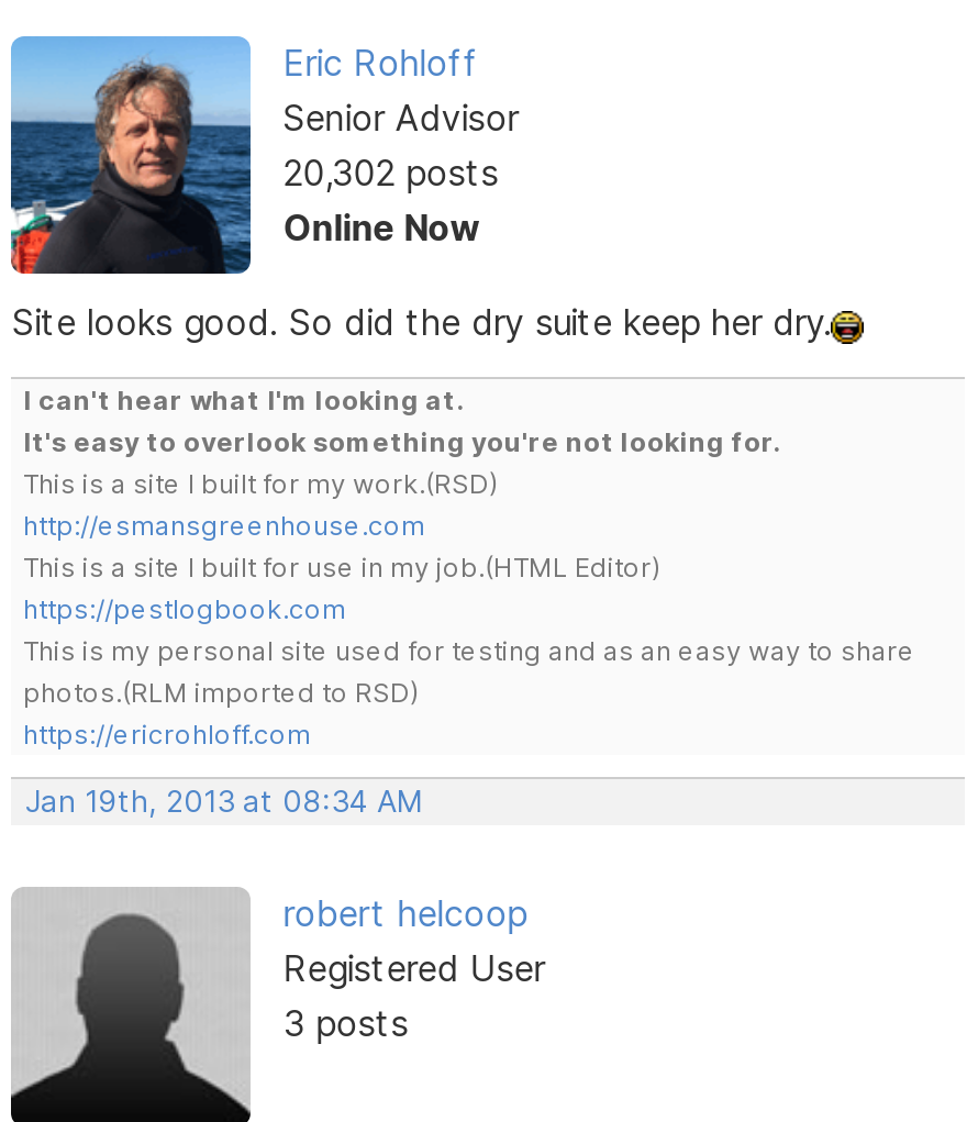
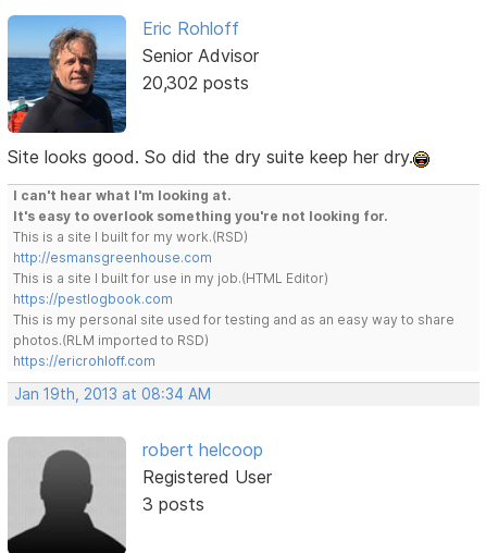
- Online Now
